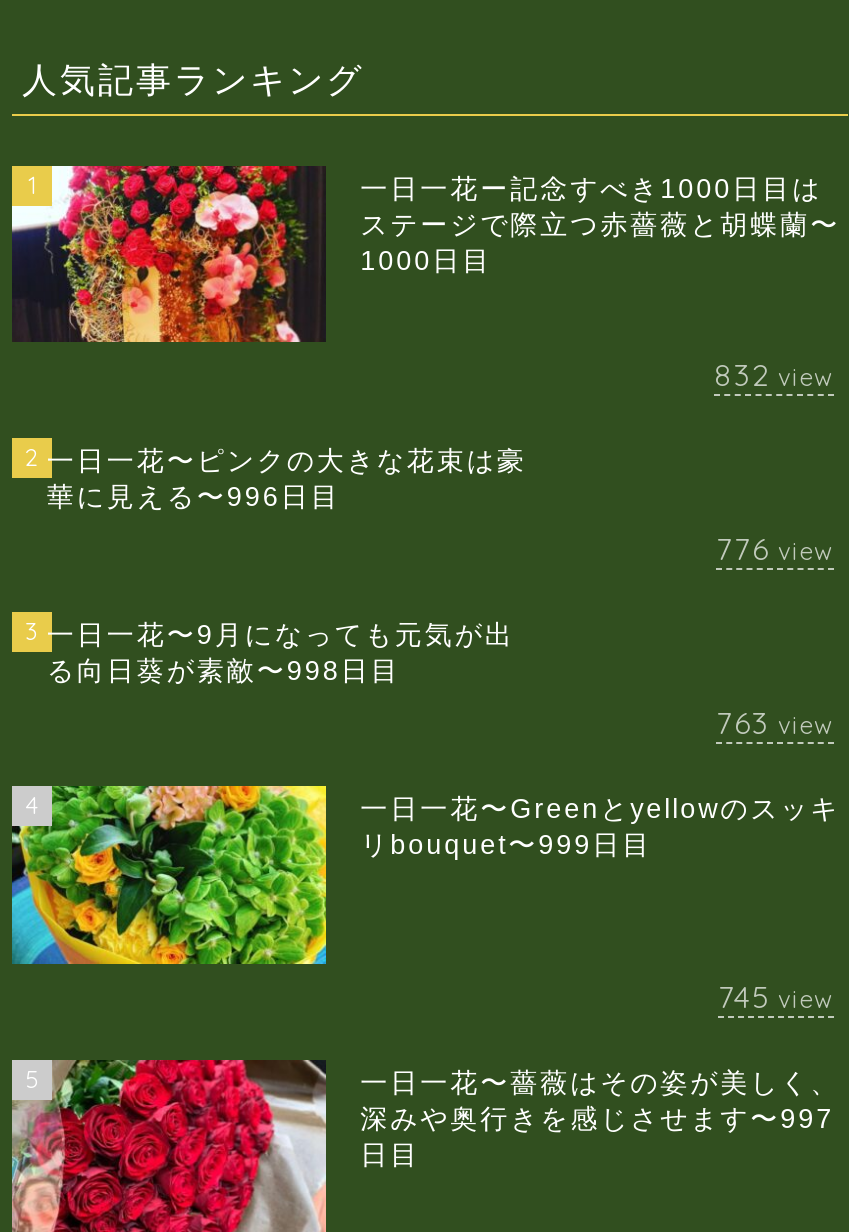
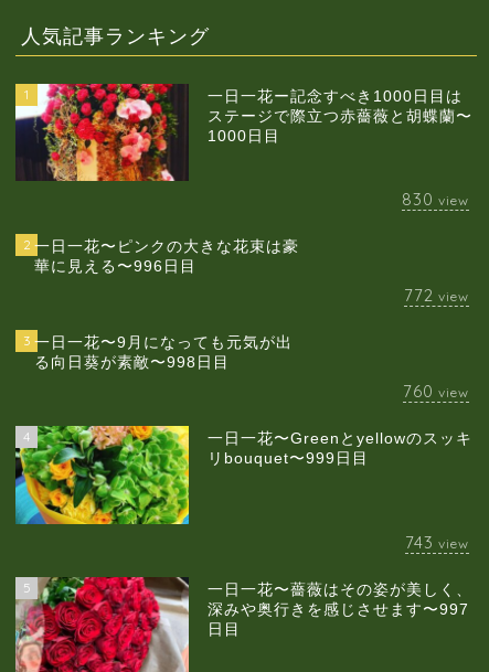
- 832 view
+ 830 view

- 776 view
+ 772 view

- 763 view
+ 760 view

- 745 view
+ 743 view
